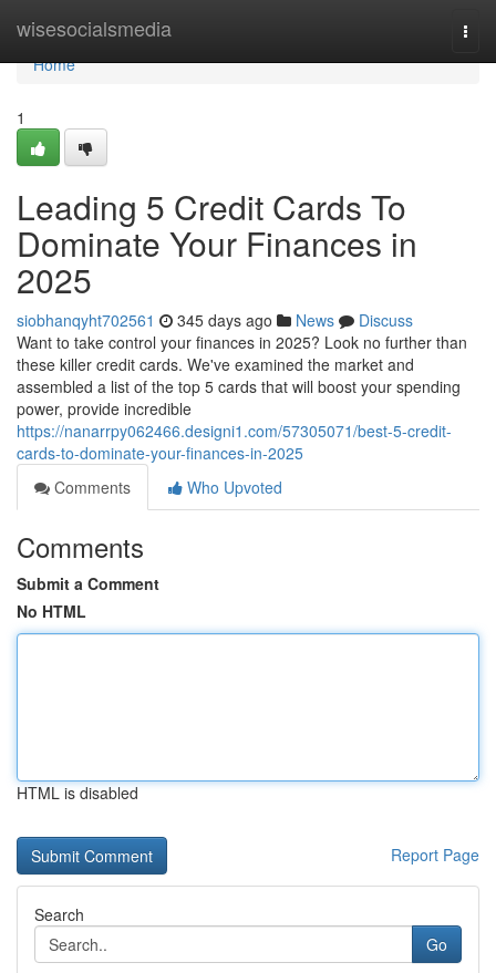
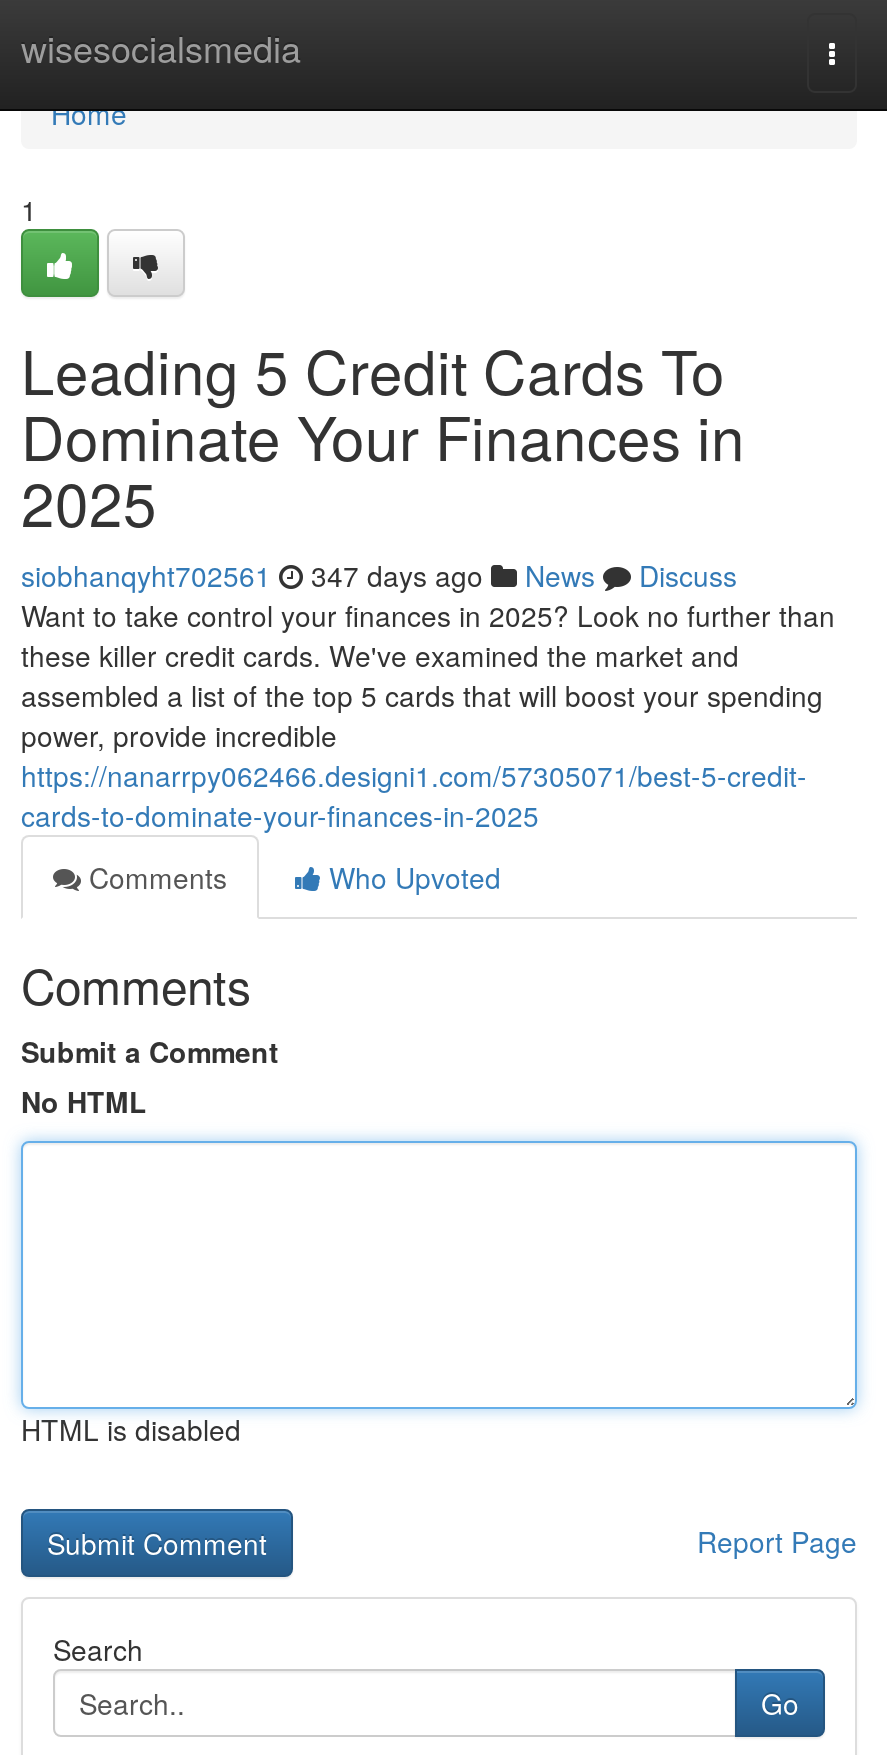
- siobhanqyht702561 345 days ago News Discuss
+ siobhanqyht702561 347 days ago News Discuss
